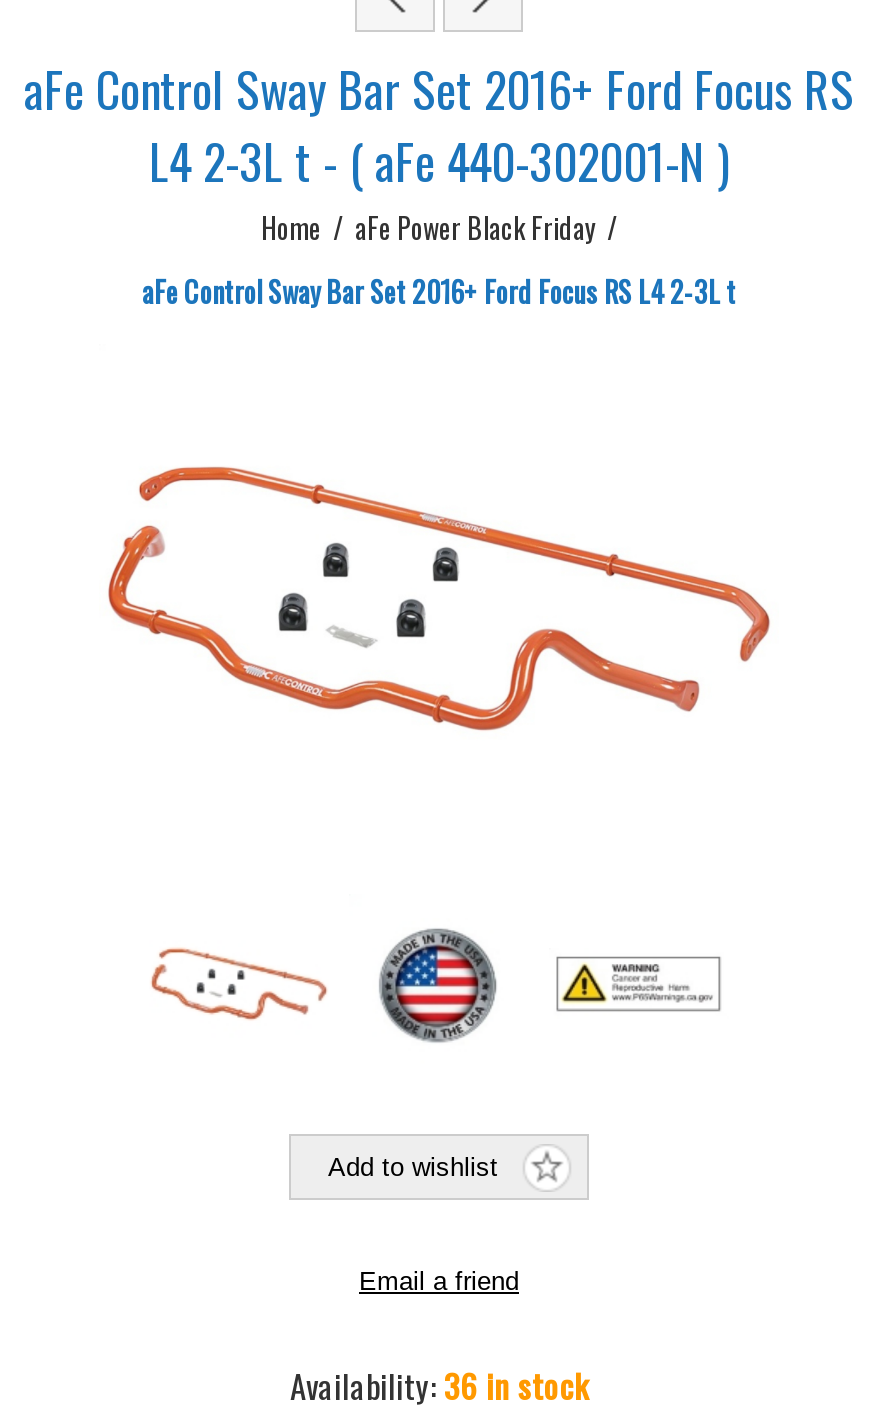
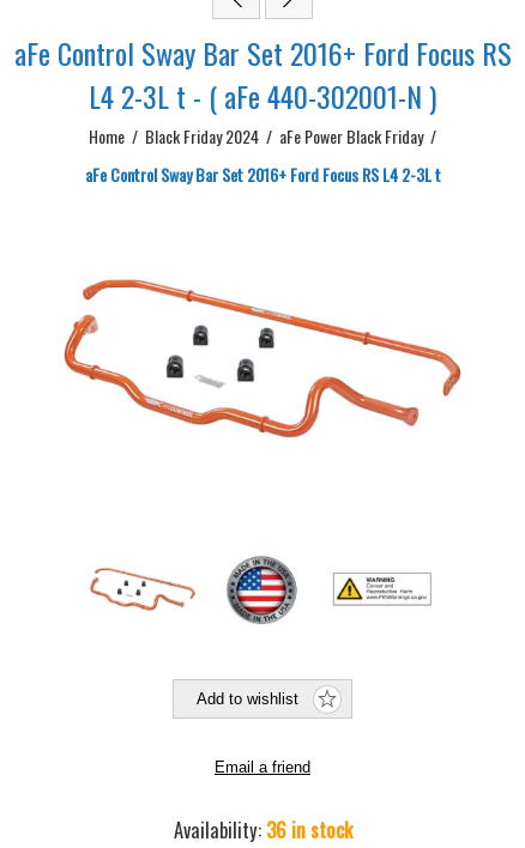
- Home / aFe Power Black Friday /
+ Home / Black Friday 2024 / aFe Power Black Friday /
